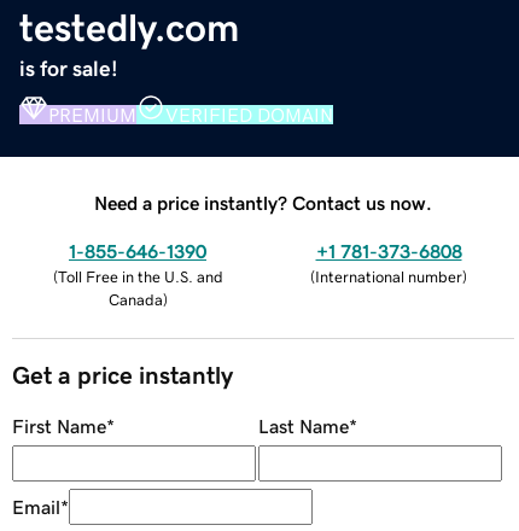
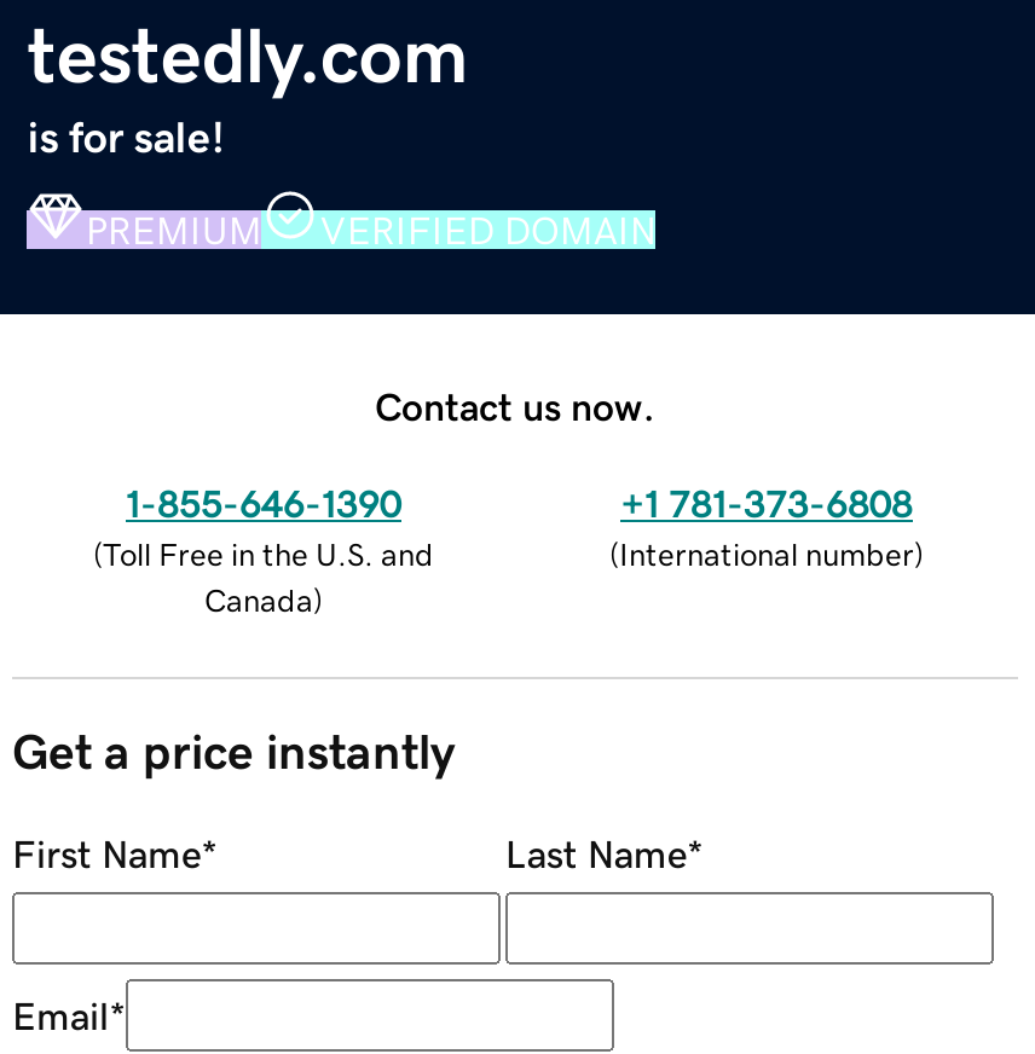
- Need a price instantly? Contact us now.
+ Contact us now.
